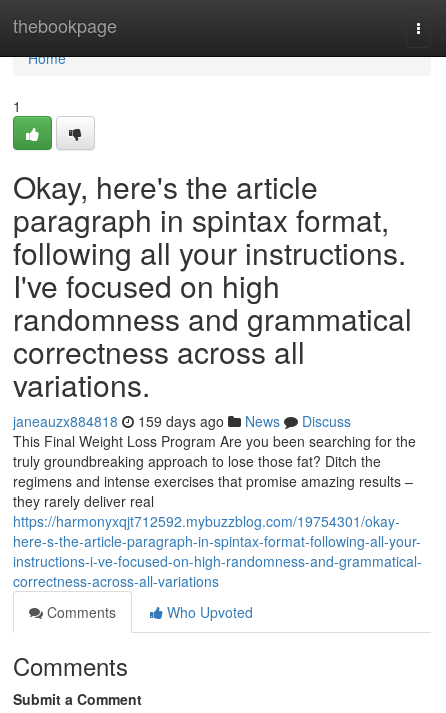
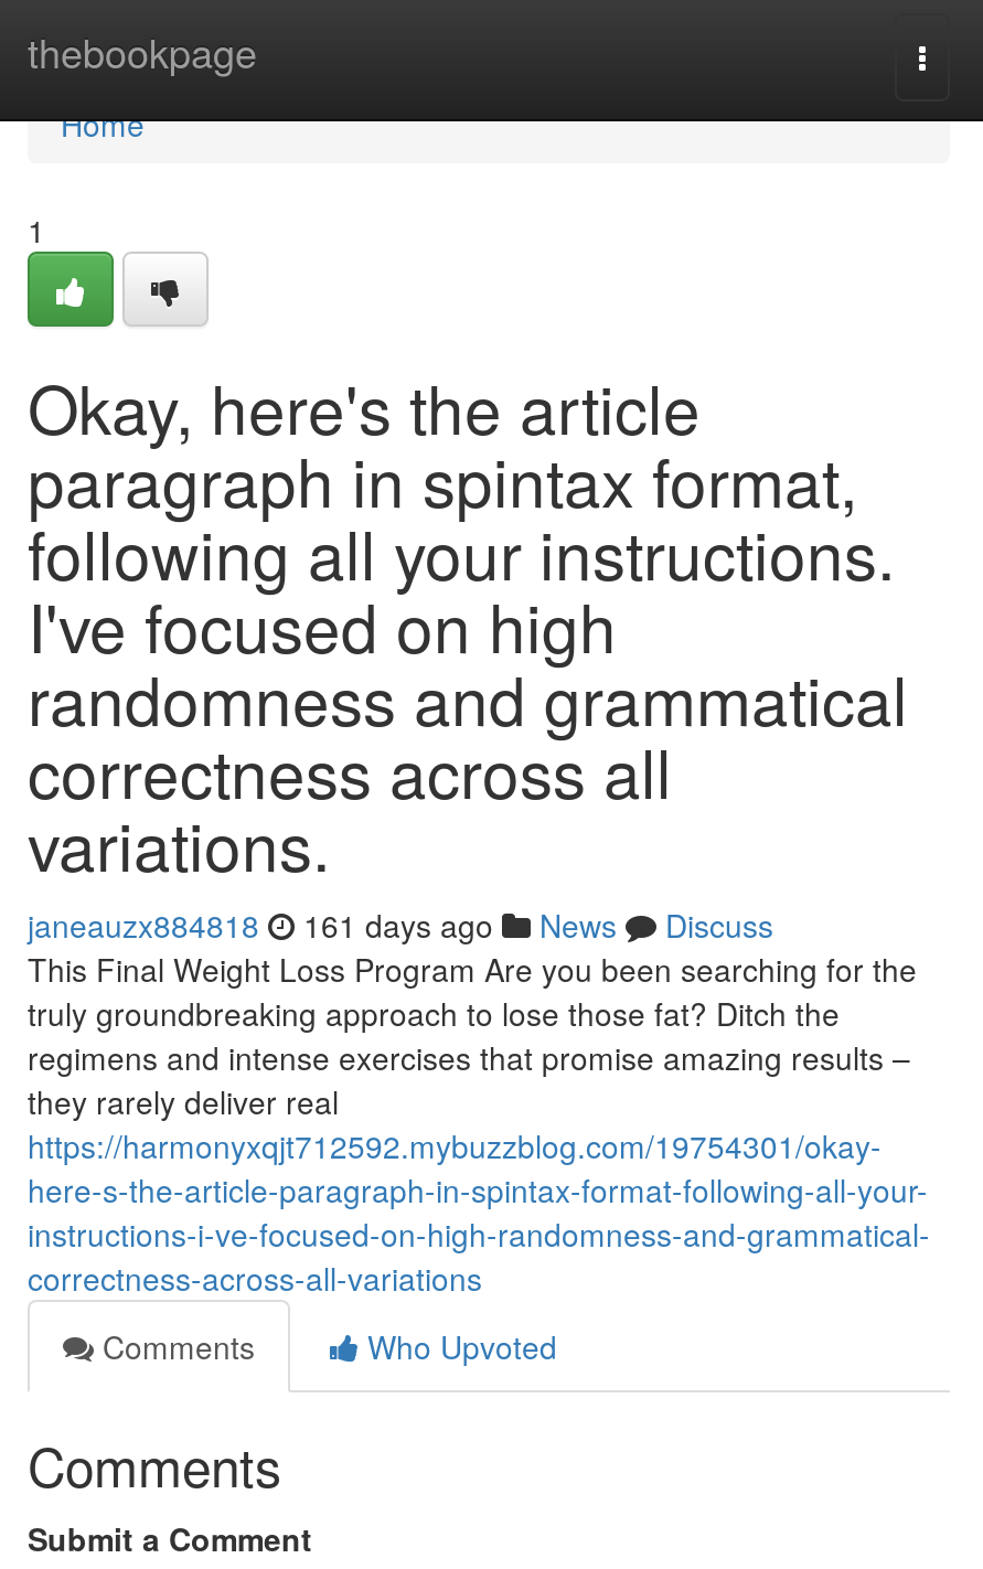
- janeauzx884818 159 days ago News Discuss
+ janeauzx884818 161 days ago News Discuss
